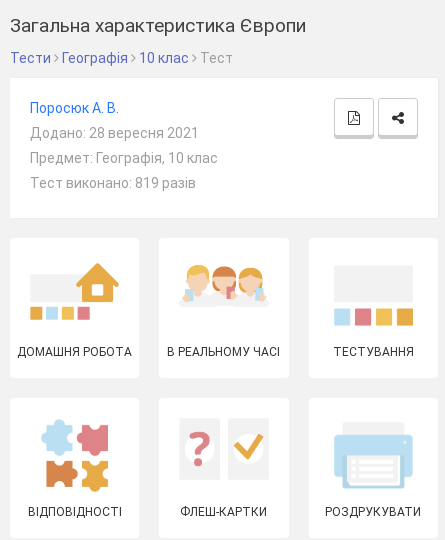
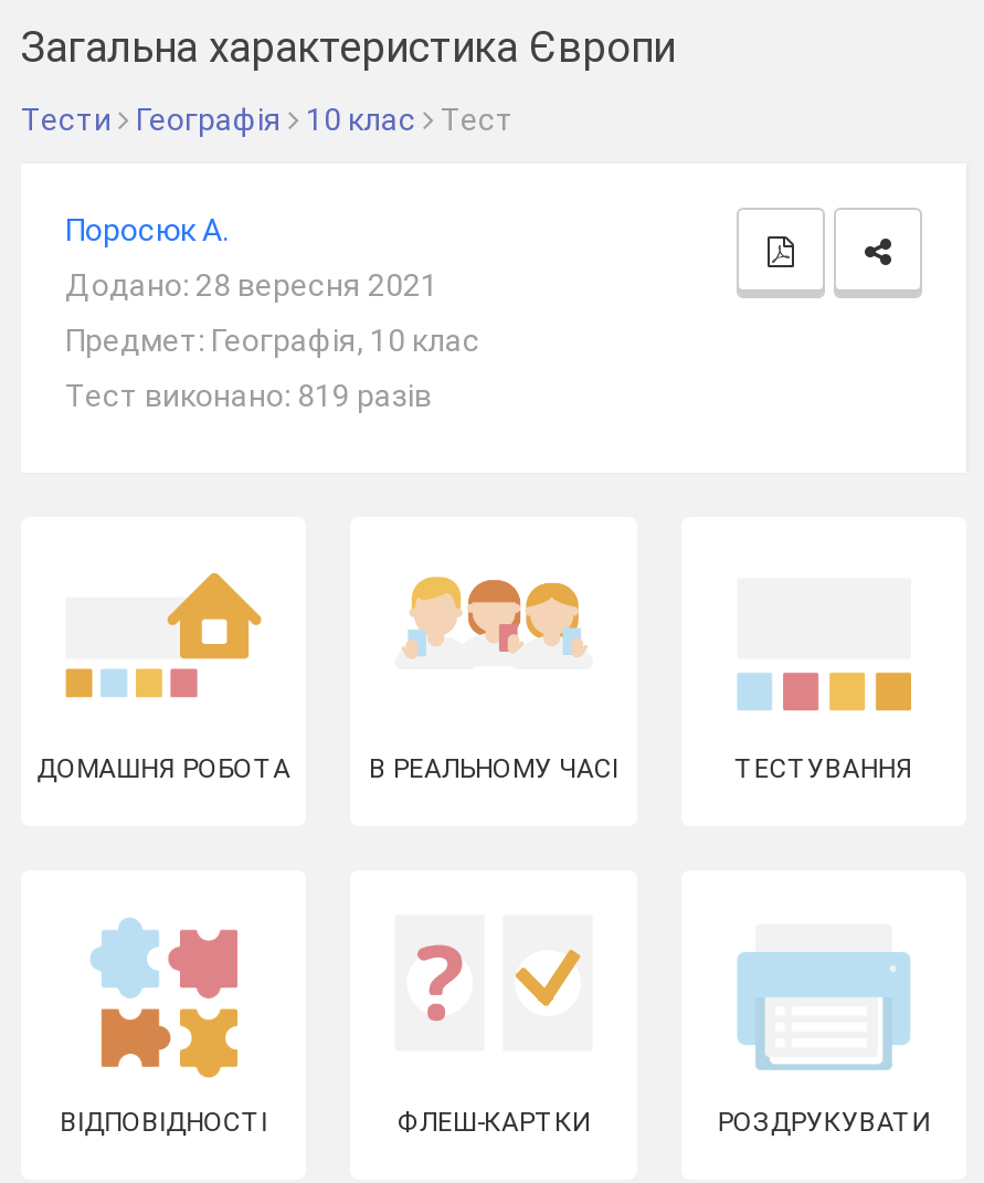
- Поросюк А. В.
+ Поросюк А.
